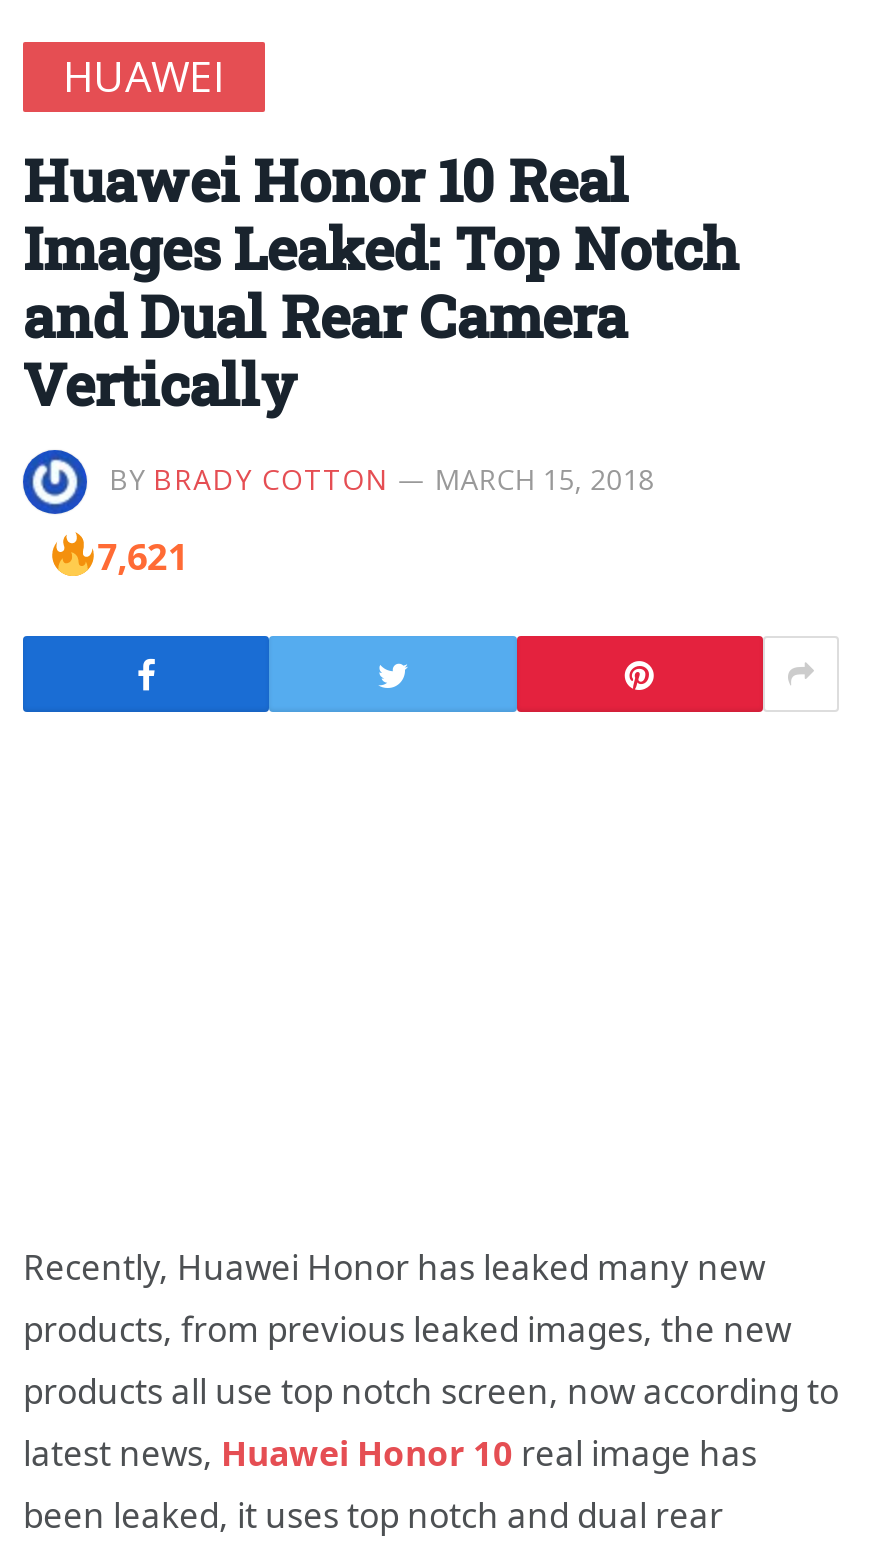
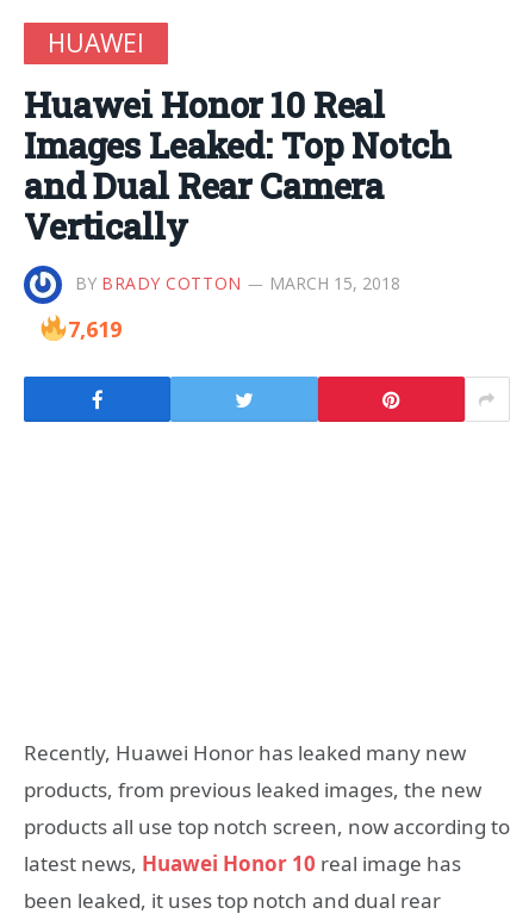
- 7,621
+ 7,619
